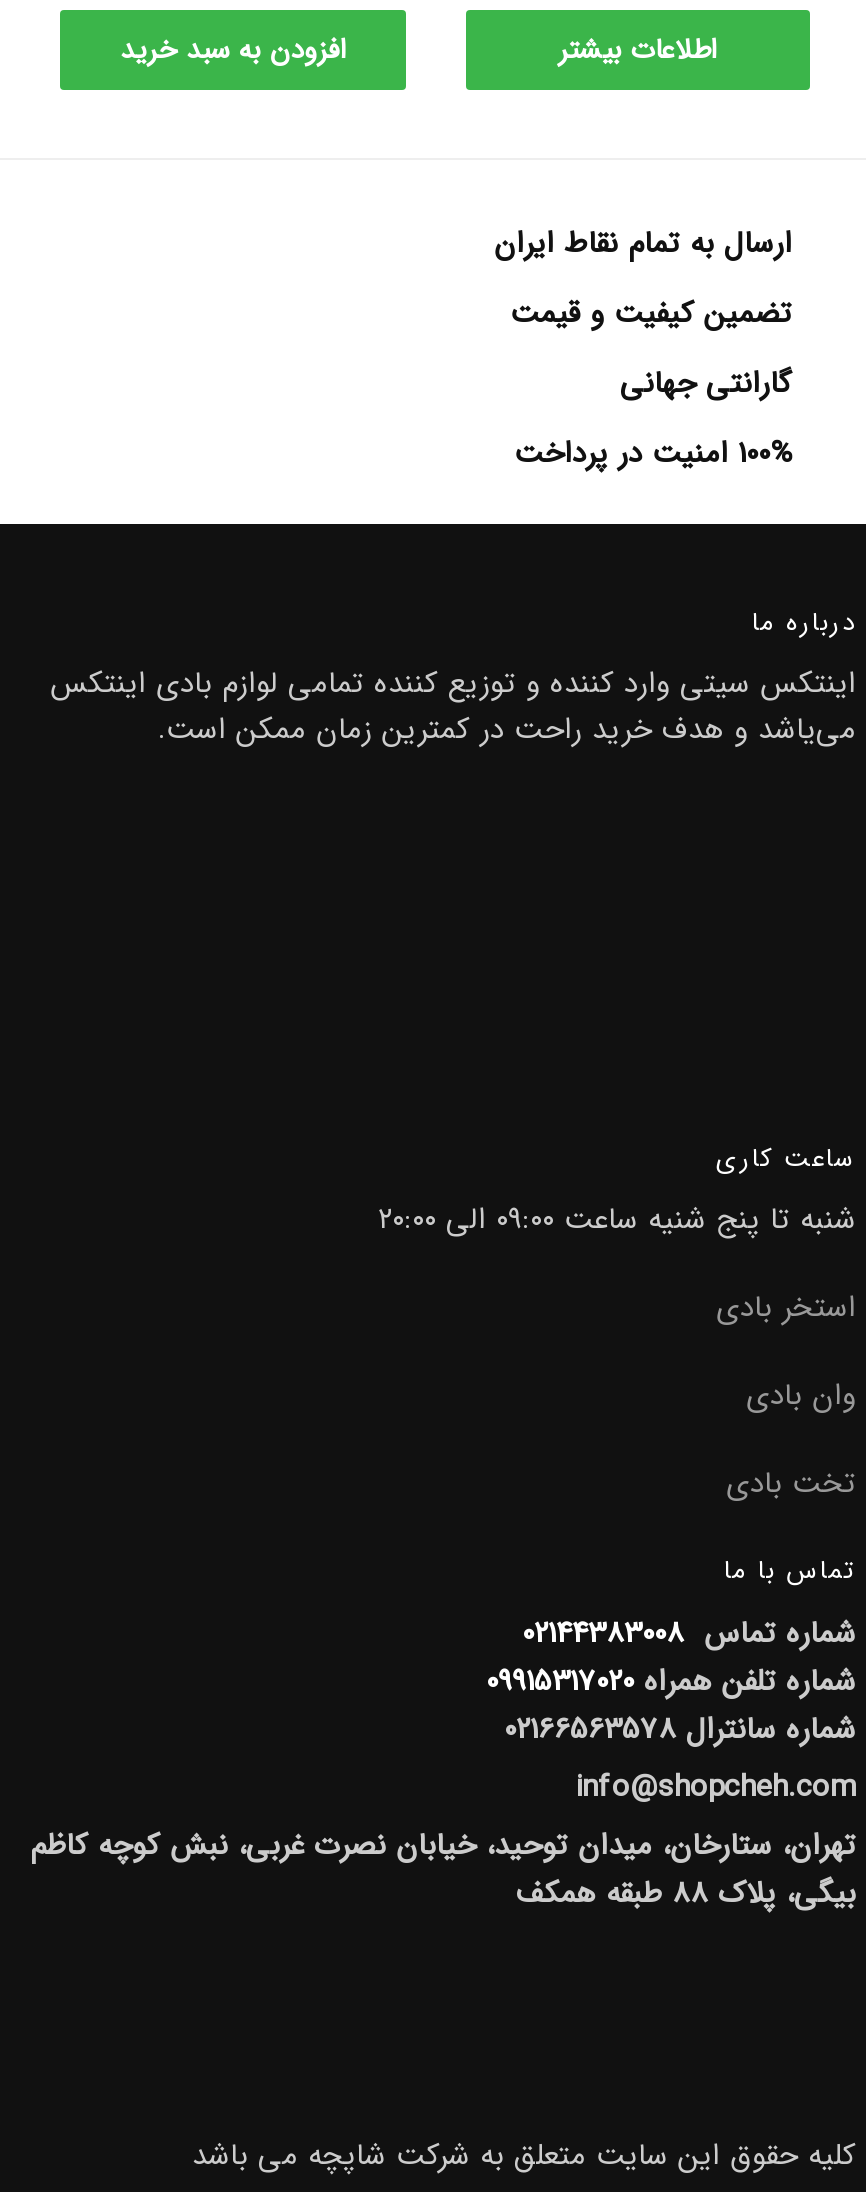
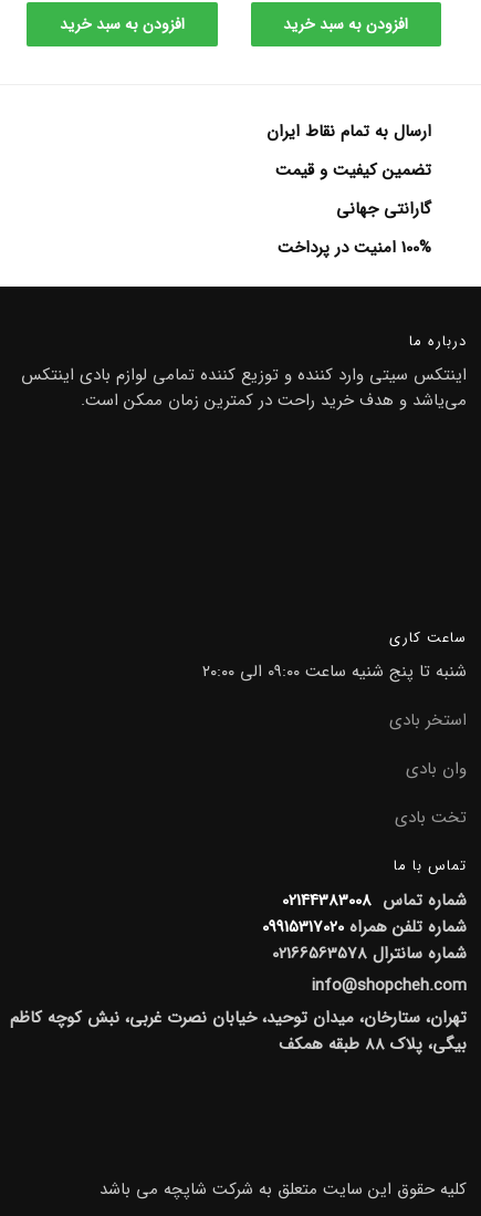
- اطلاعات بیشتر
+ افزودن به سبد خرید
